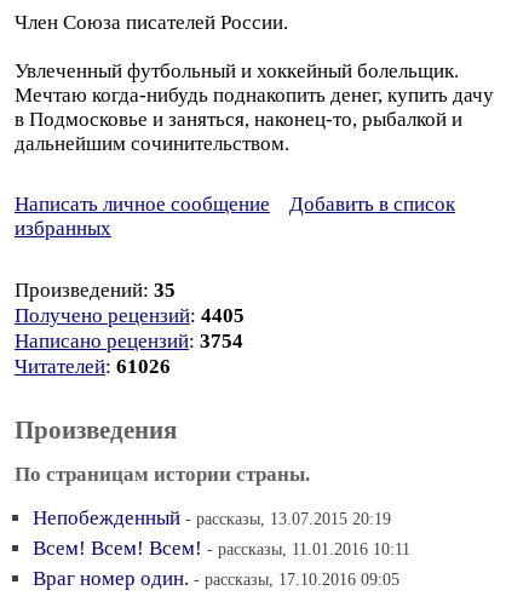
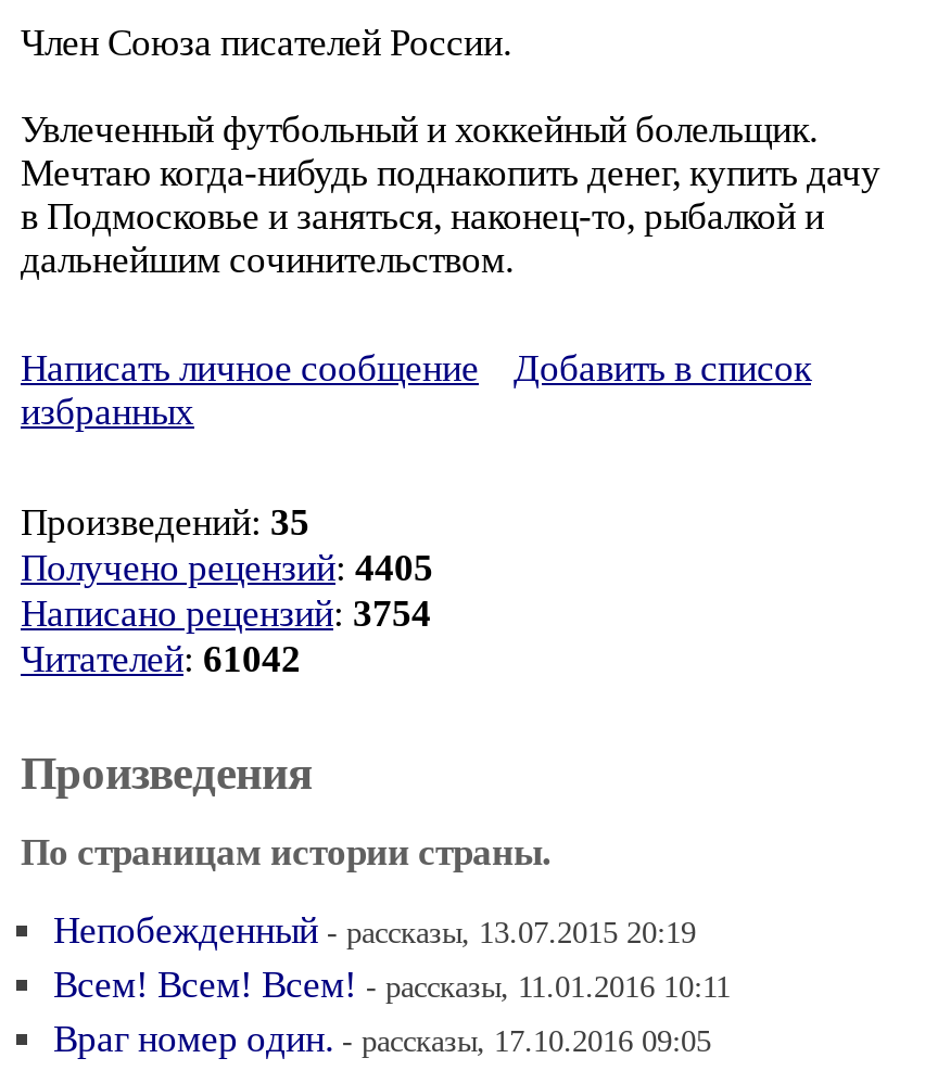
- Читателей: 61026
+ Читателей: 61042
